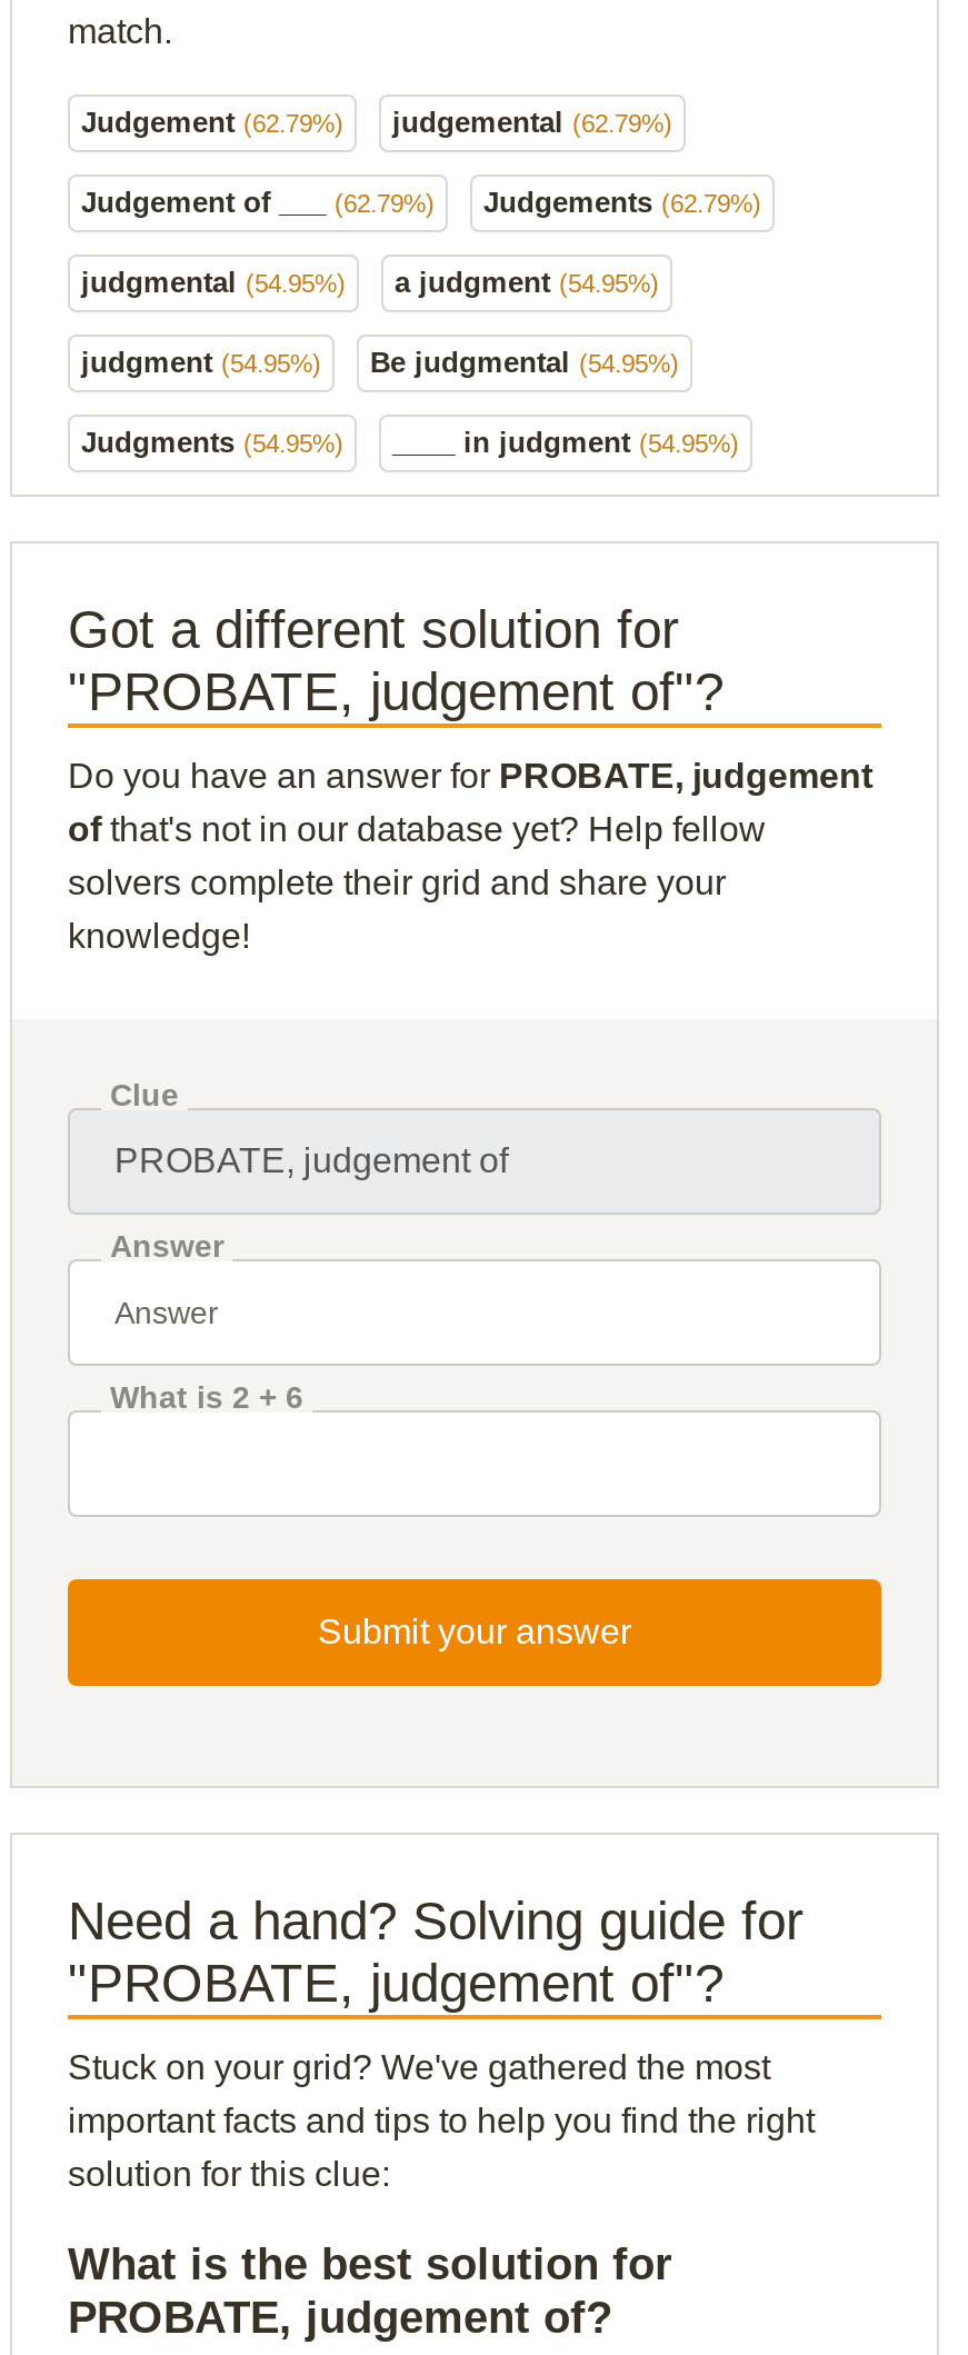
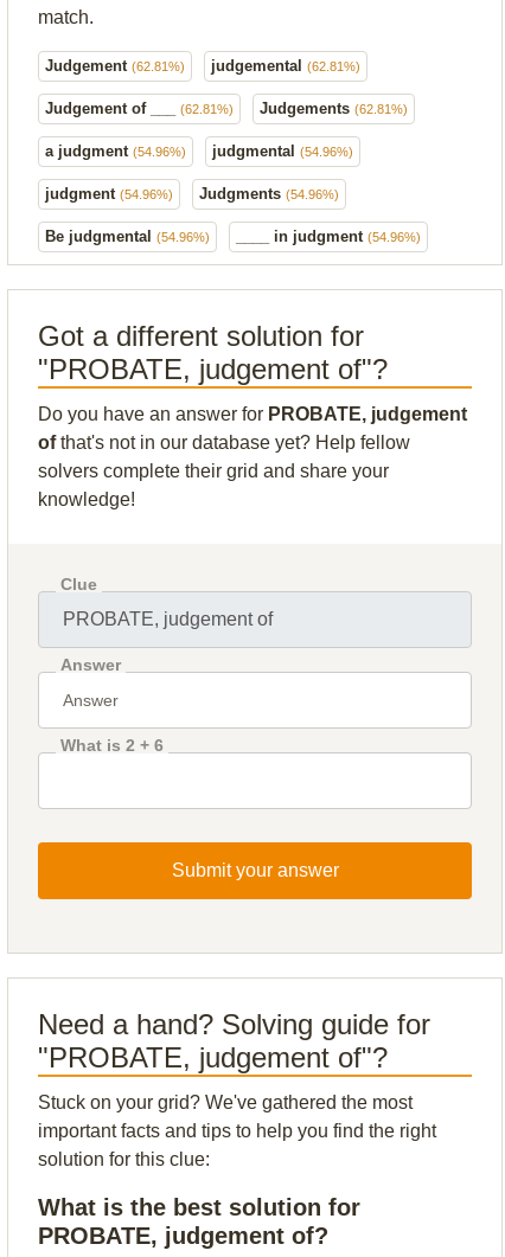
- Judgement (62.79%)
- judgemental (62.79%)
+ Judgement (62.81%)
+ judgemental (62.81%)

- Judgement of ___ (62.79%)
- Judgements (62.79%)
+ Judgement of ___ (62.81%)
+ Judgements (62.81%)

- judgmental (54.95%)
- a judgment (54.95%)
+ a judgment (54.96%)
+ judgmental (54.96%)

- judgment (54.95%)
- Be judgmental (54.95%)
+ judgment (54.96%)
+ Judgments (54.96%)

- Judgments (54.95%)
- ____ in judgment (54.95%)
+ Be judgmental (54.96%)
+ ____ in judgment (54.96%)
